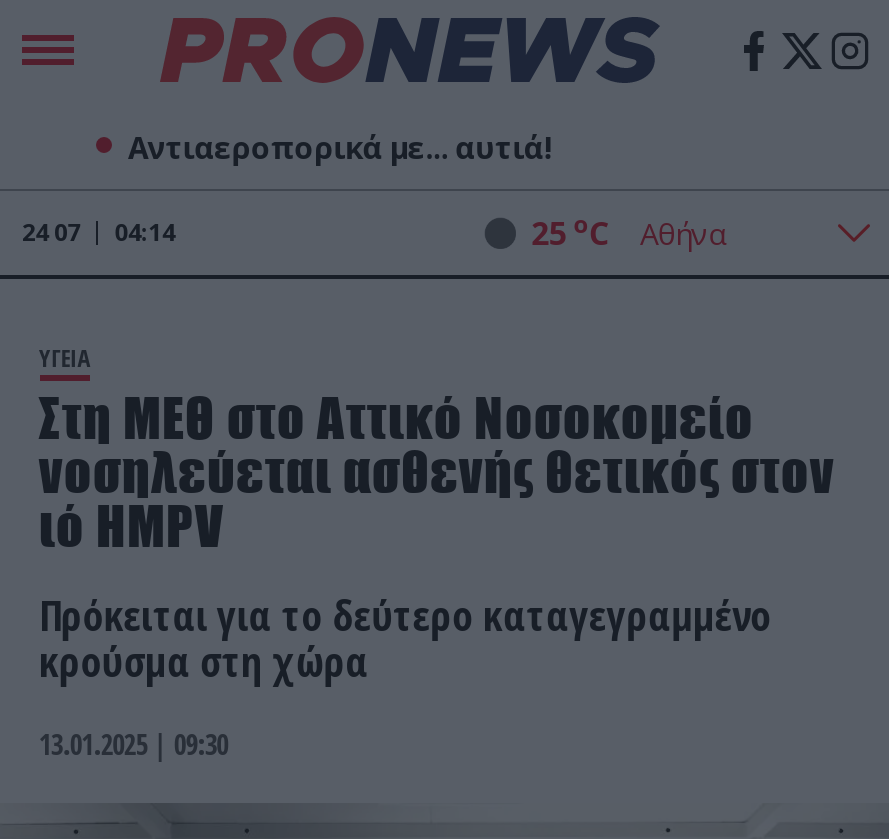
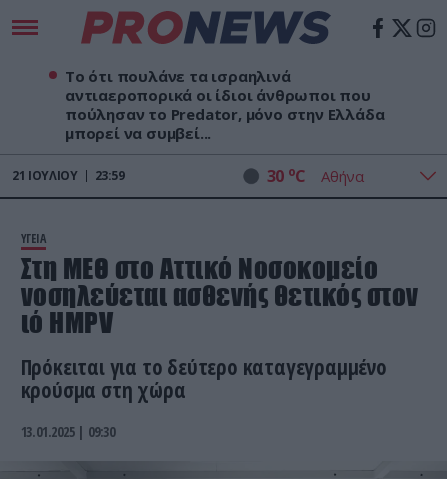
- Αντιαεροπορικά με... αυτιά!
+ Το ότι πουλάνε τα ισραηλινά
+ αντιαεροπορικά οι ίδιοι άνθρωποι που
+ πούλησαν το Predator, μόνο στην Ελλάδα
+ μπορεί να συμβεί...

- 24 07
- 04:14
- 25 oC
+ 21 ΙΟΥΛΊΟΥ
+ 23:59
+ 30 oC
